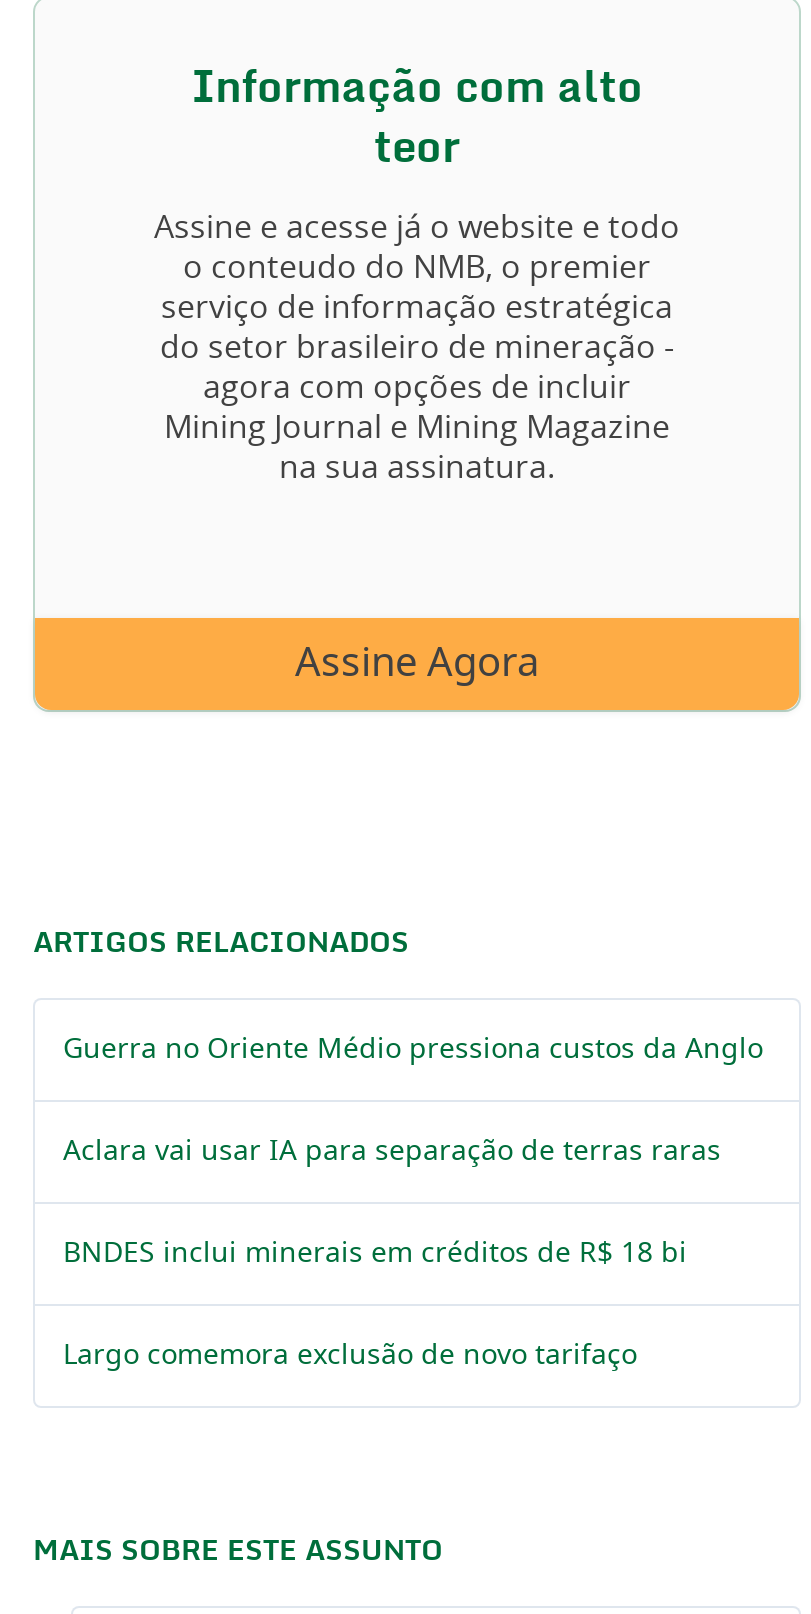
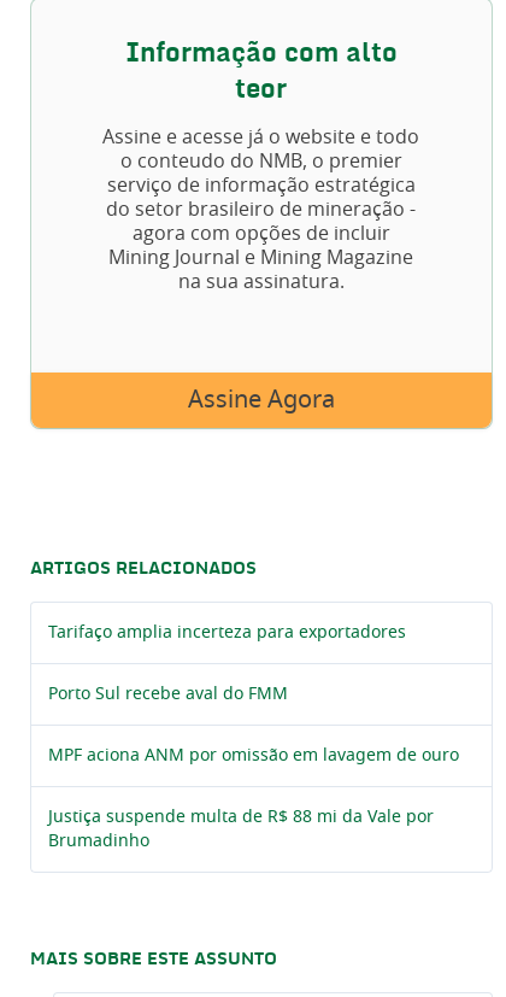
- Guerra no Oriente Médio pressiona custos da Anglo
+ Tarifaço amplia incerteza para exportadores

- Aclara vai usar IA para separação de terras raras
+ Porto Sul recebe aval do FMM

- BNDES inclui minerais em créditos de R$ 18 bi
+ MPF aciona ANM por omissão em lavagem de ouro

- Largo comemora exclusão de novo tarifaço
+ Justiça suspende multa de R$ 88 mi da Vale por
+ Brumadinho
